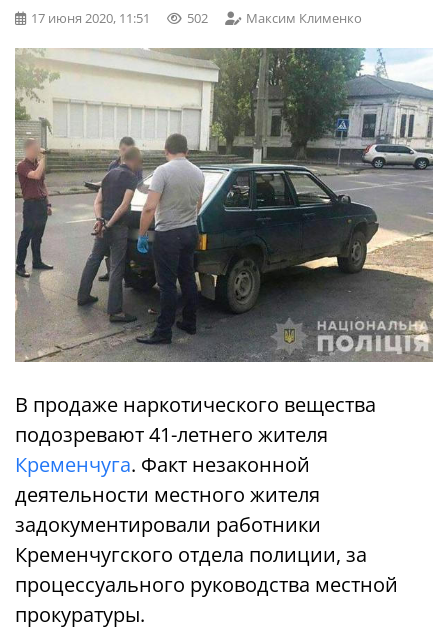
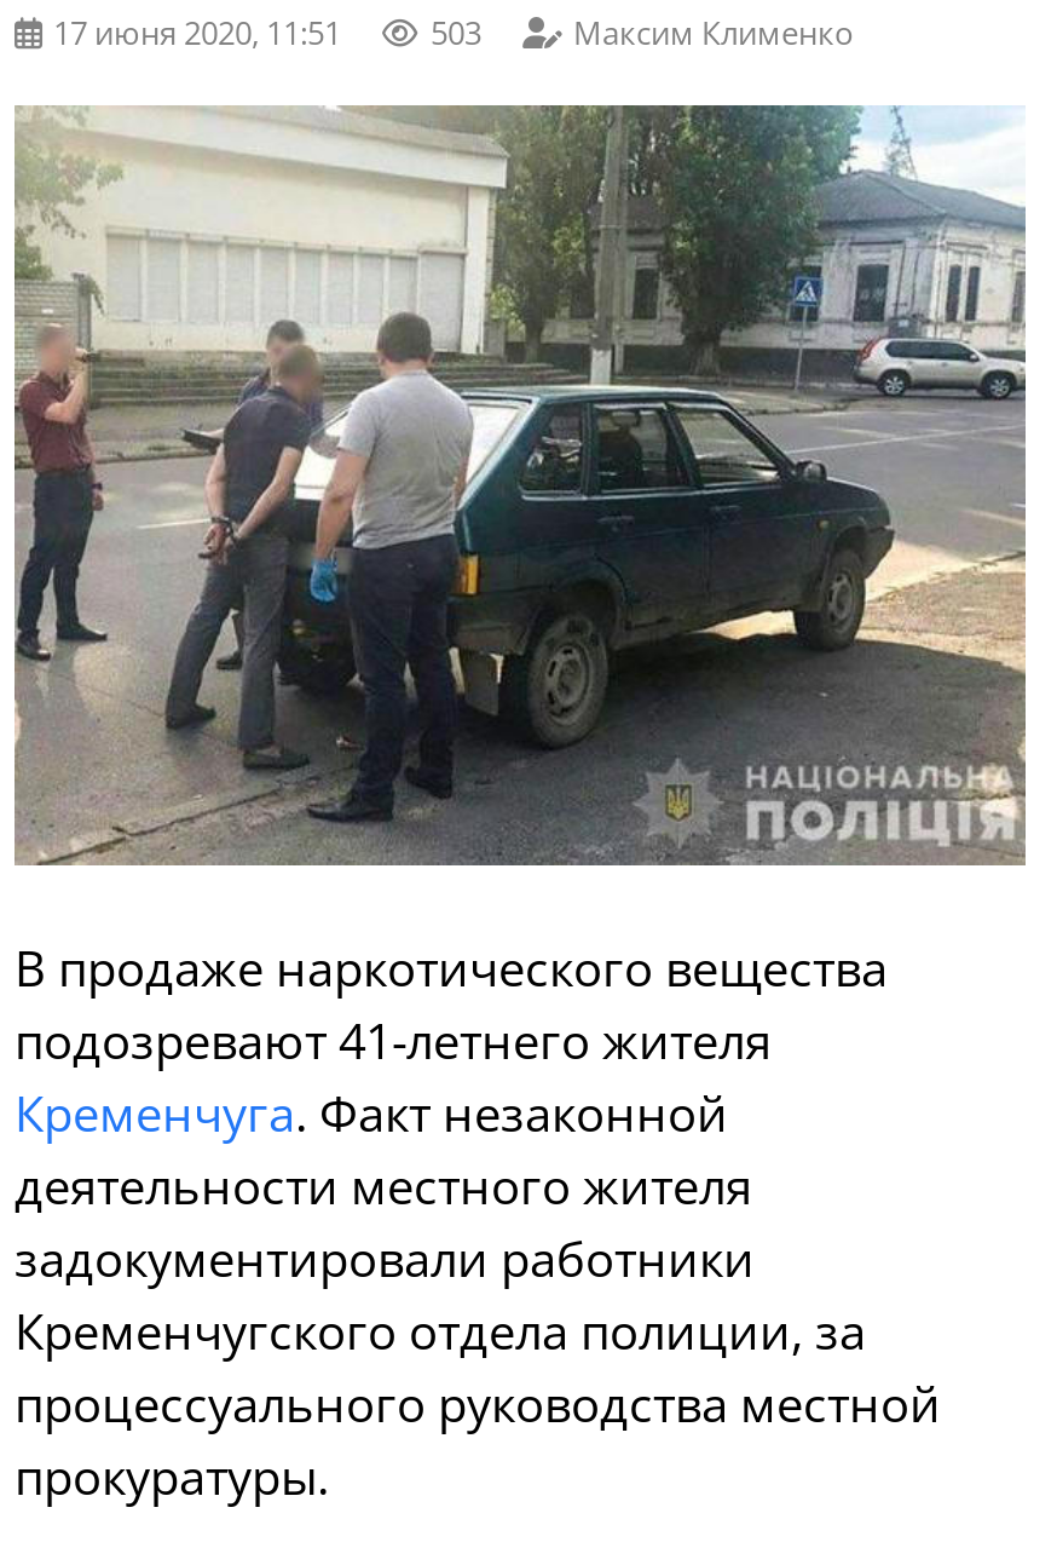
- 502
+ 503
